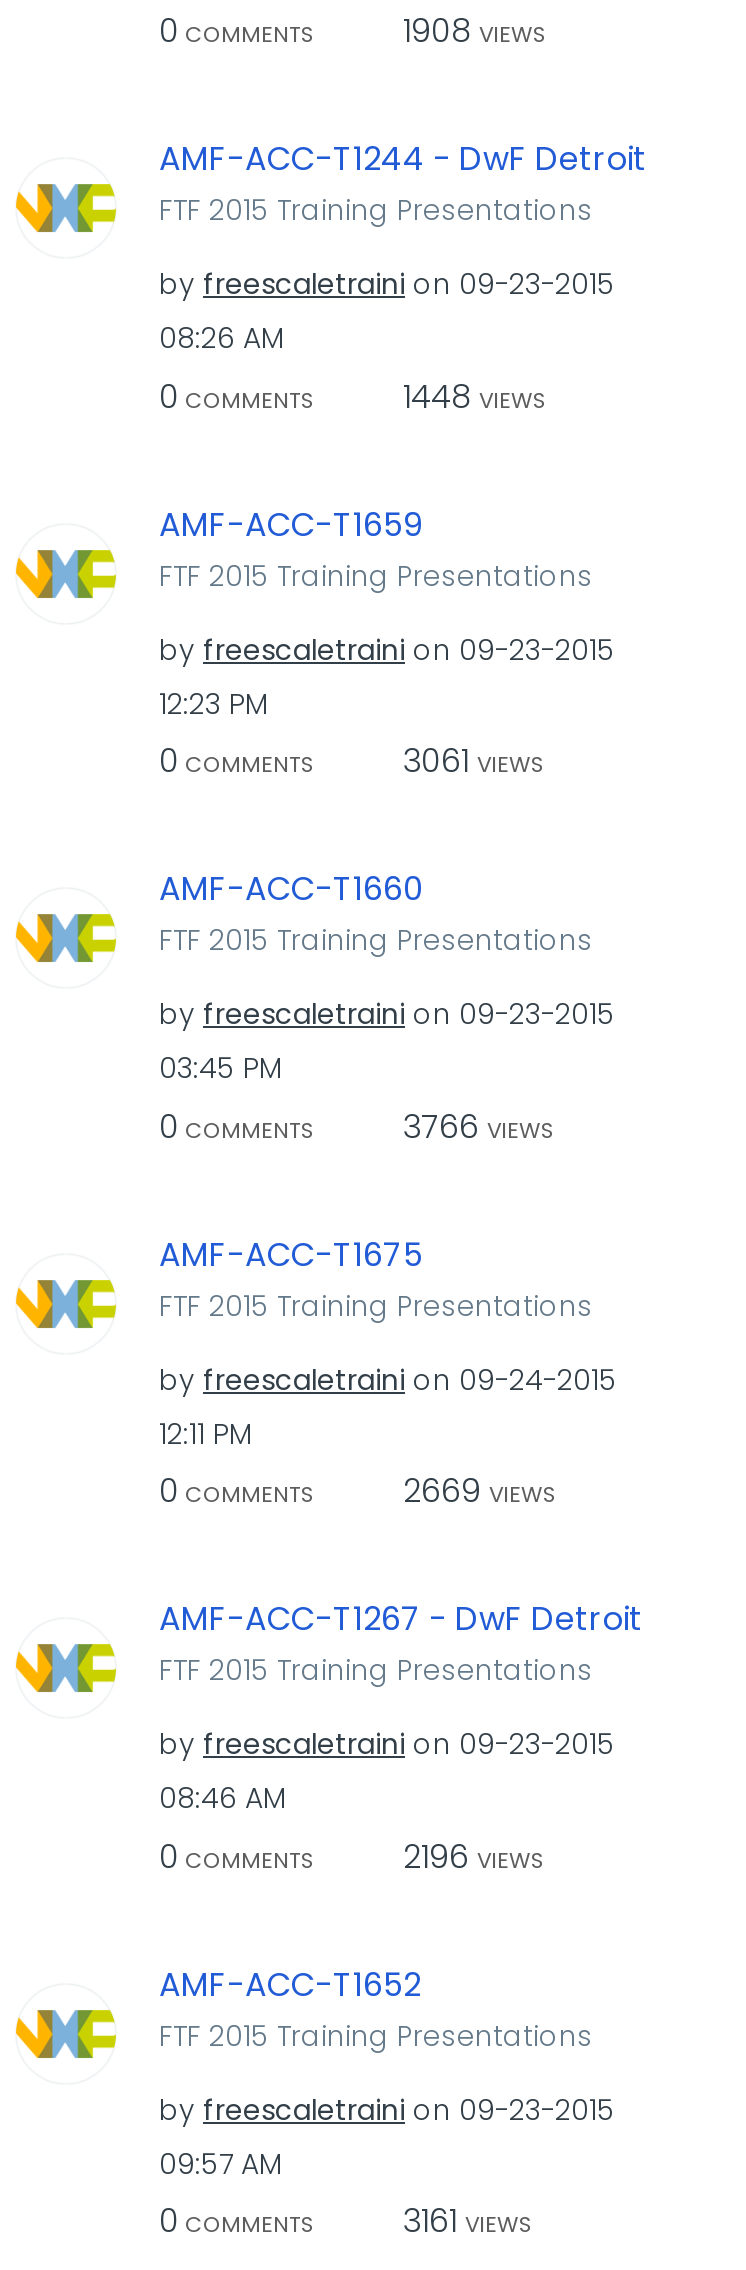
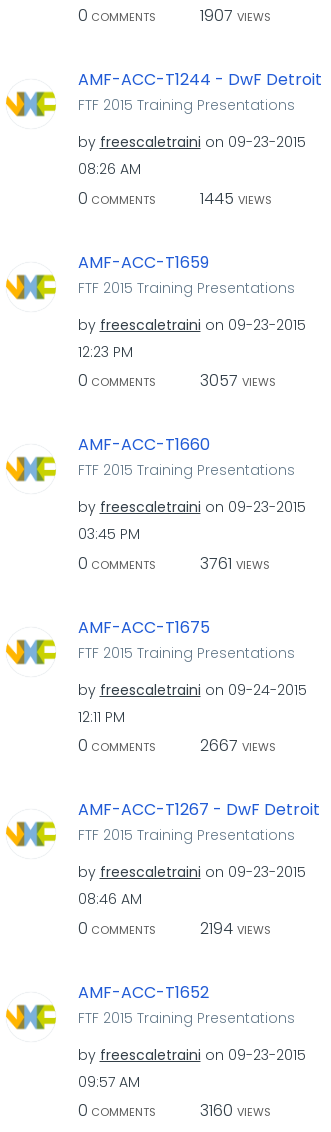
- 0 COMMENTS 1908 VIEWS
+ 0 COMMENTS 1907 VIEWS

- 0 COMMENTS 1448 VIEWS
+ 0 COMMENTS 1445 VIEWS

- 0 COMMENTS 3061 VIEWS
+ 0 COMMENTS 3057 VIEWS

- 0 COMMENTS 3766 VIEWS
+ 0 COMMENTS 3761 VIEWS

- 0 COMMENTS 2669 VIEWS
+ 0 COMMENTS 2667 VIEWS

- 0 COMMENTS 2196 VIEWS
+ 0 COMMENTS 2194 VIEWS

- 0 COMMENTS 3161 VIEWS
+ 0 COMMENTS 3160 VIEWS
